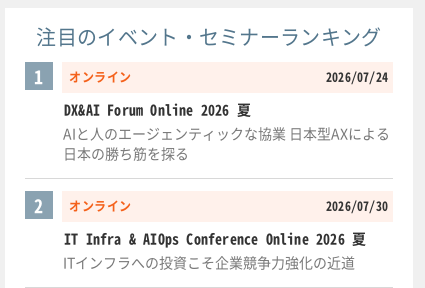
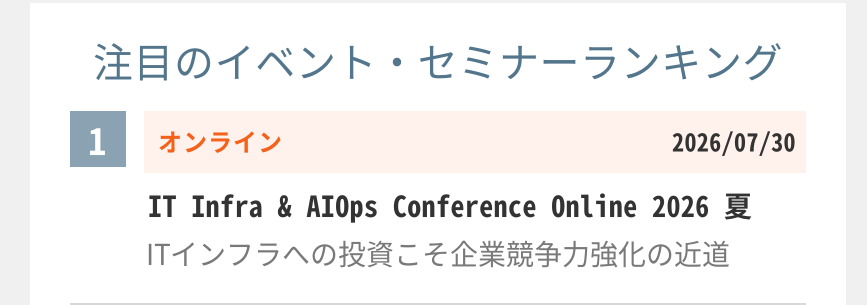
- 2026/07/24
+ 2026/07/30

- DX&AI Forum Online 2026 夏
- AIと人のエージェンティックな協業 日本型AXによる
- 日本の勝ち筋を探る
- オンライン
- 2026/07/30
- 2
